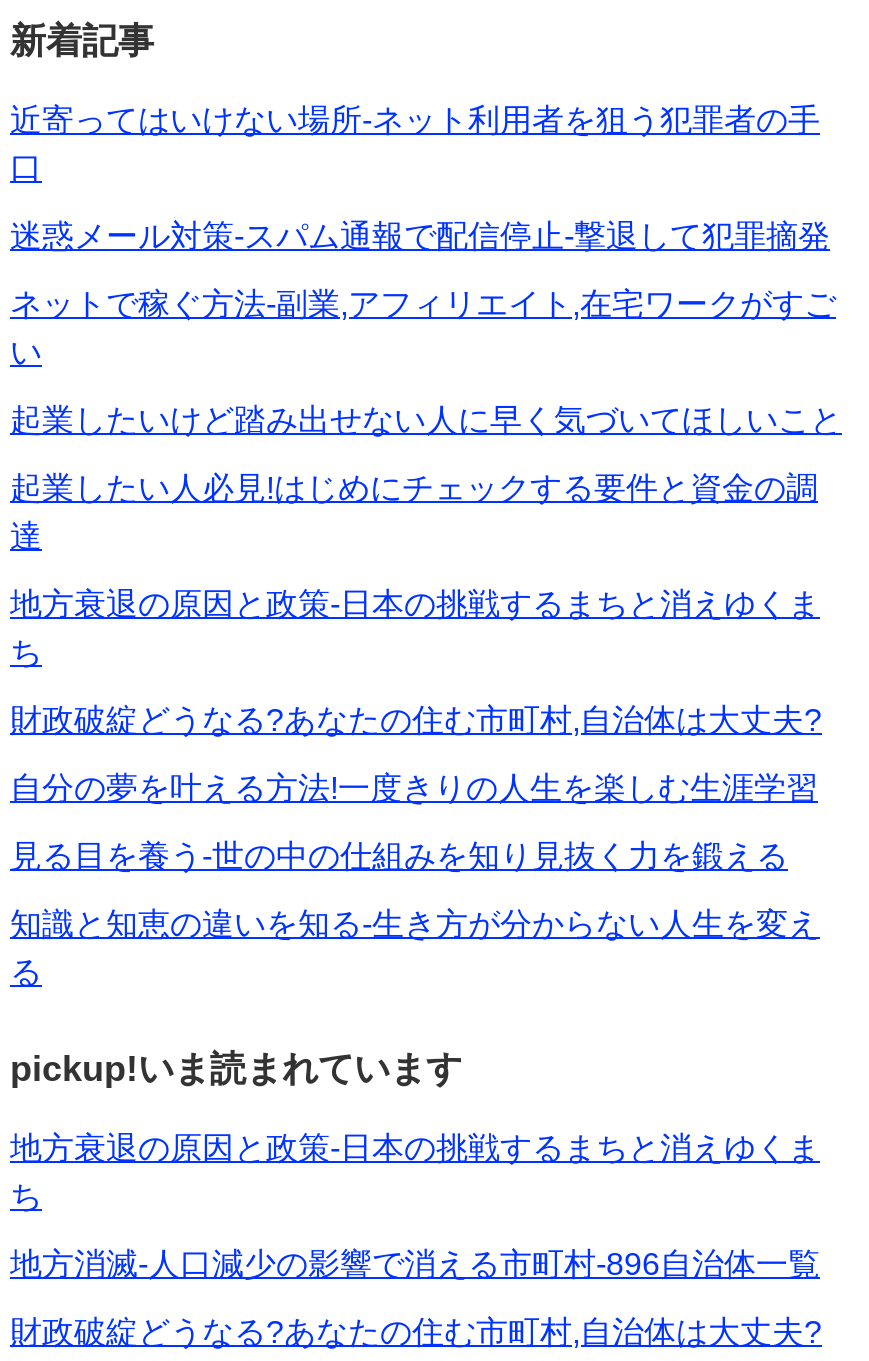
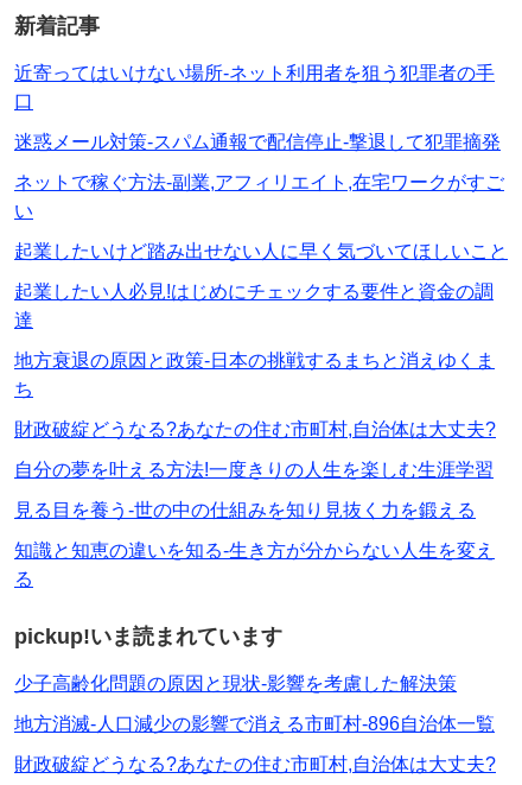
- 地方衰退の原因と政策-日本の挑戦するまちと消えゆくま
- ち
+ 少子高齢化問題の原因と現状-影響を考慮した解決策
